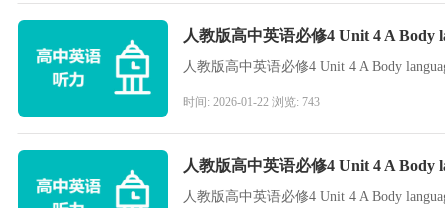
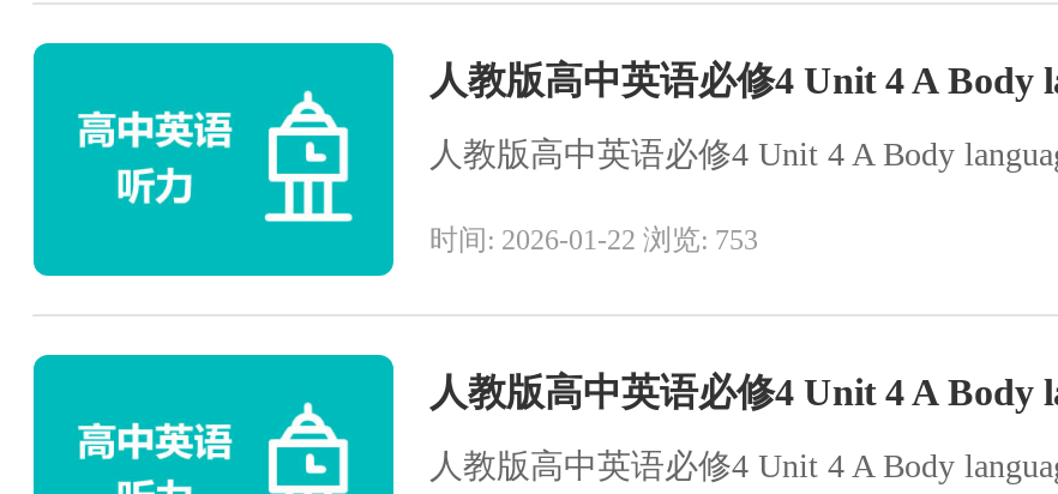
- 时间: 2026-01-22 浏览: 743
+ 时间: 2026-01-22 浏览: 753
